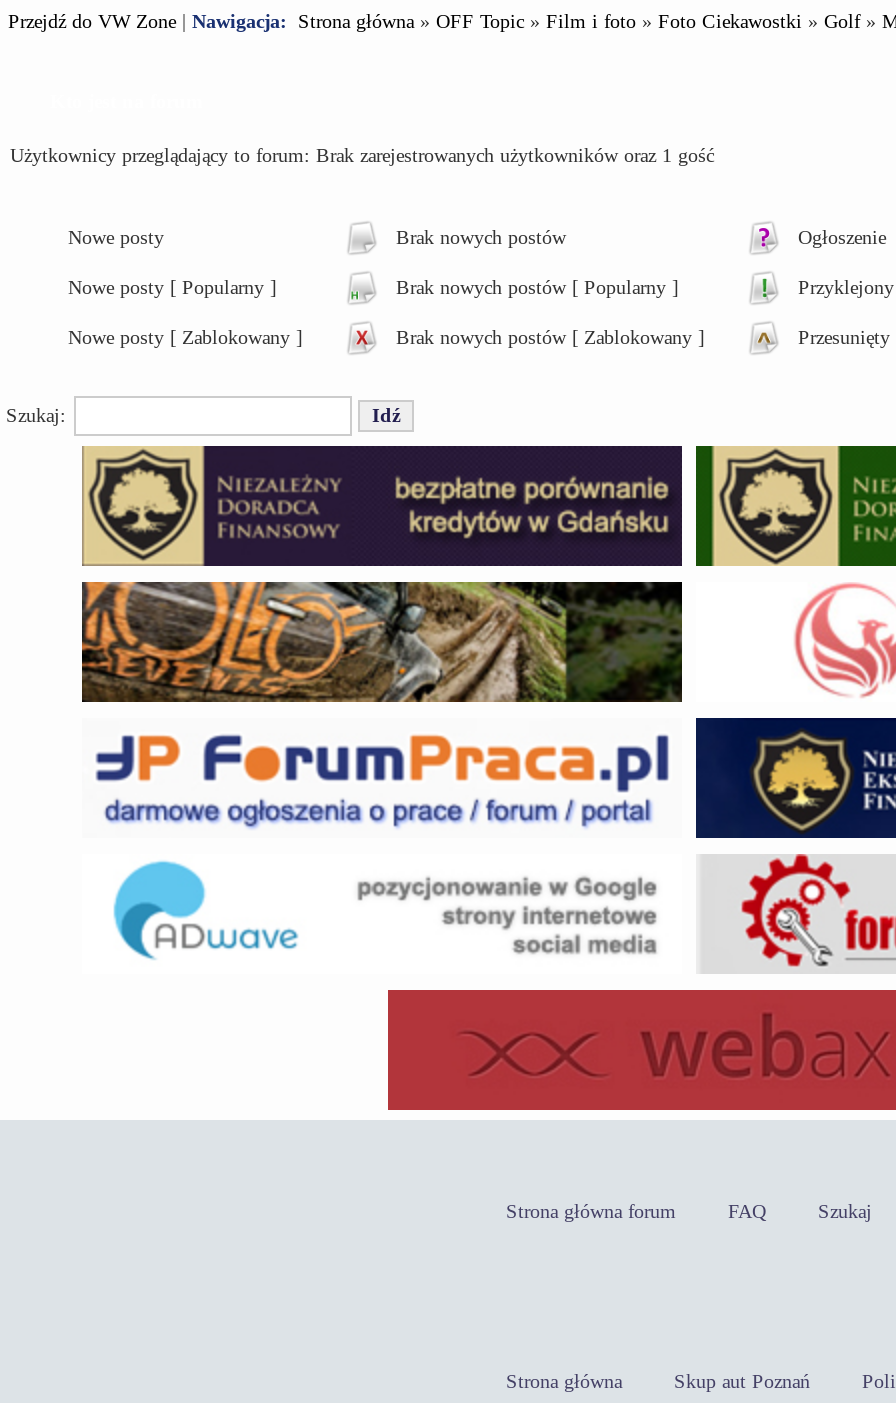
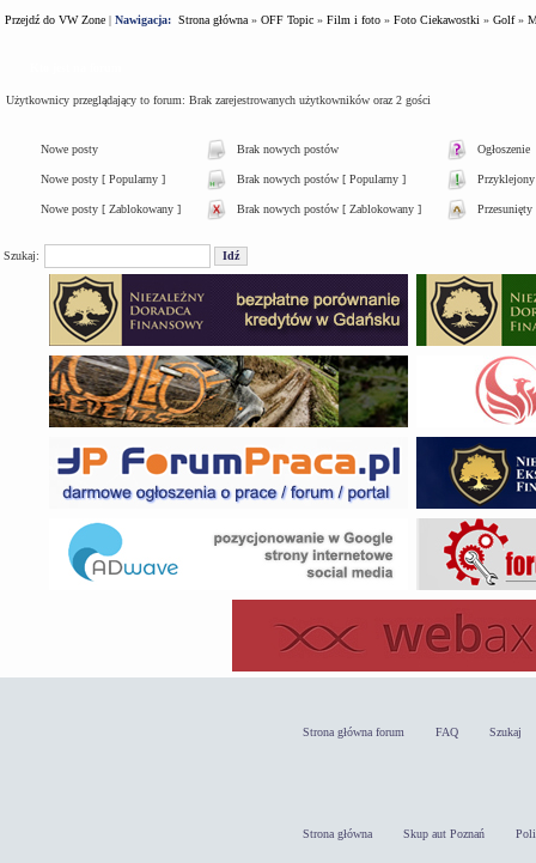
- Użytkownicy przeglądający to forum: Brak zarejestrowanych użytkowników oraz 1 gość
+ Użytkownicy przeglądający to forum: Brak zarejestrowanych użytkowników oraz 2 gości
